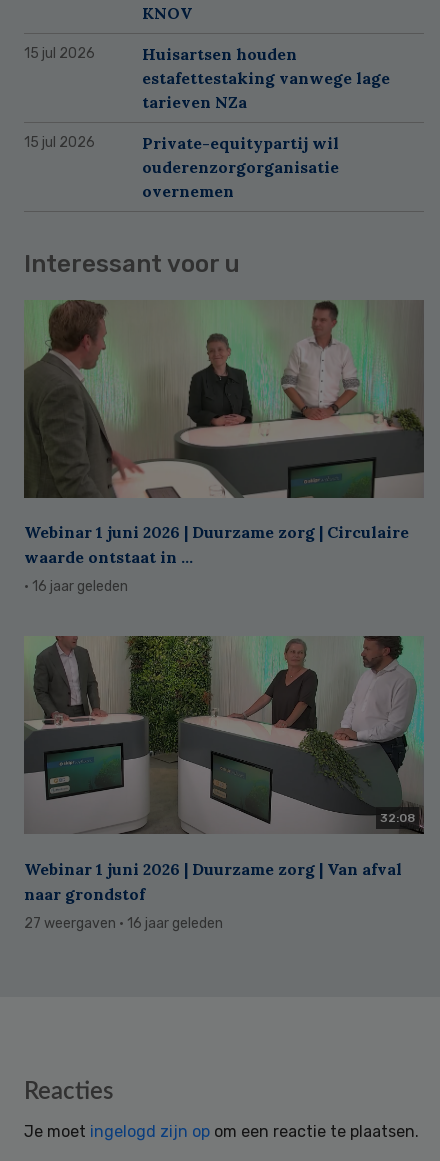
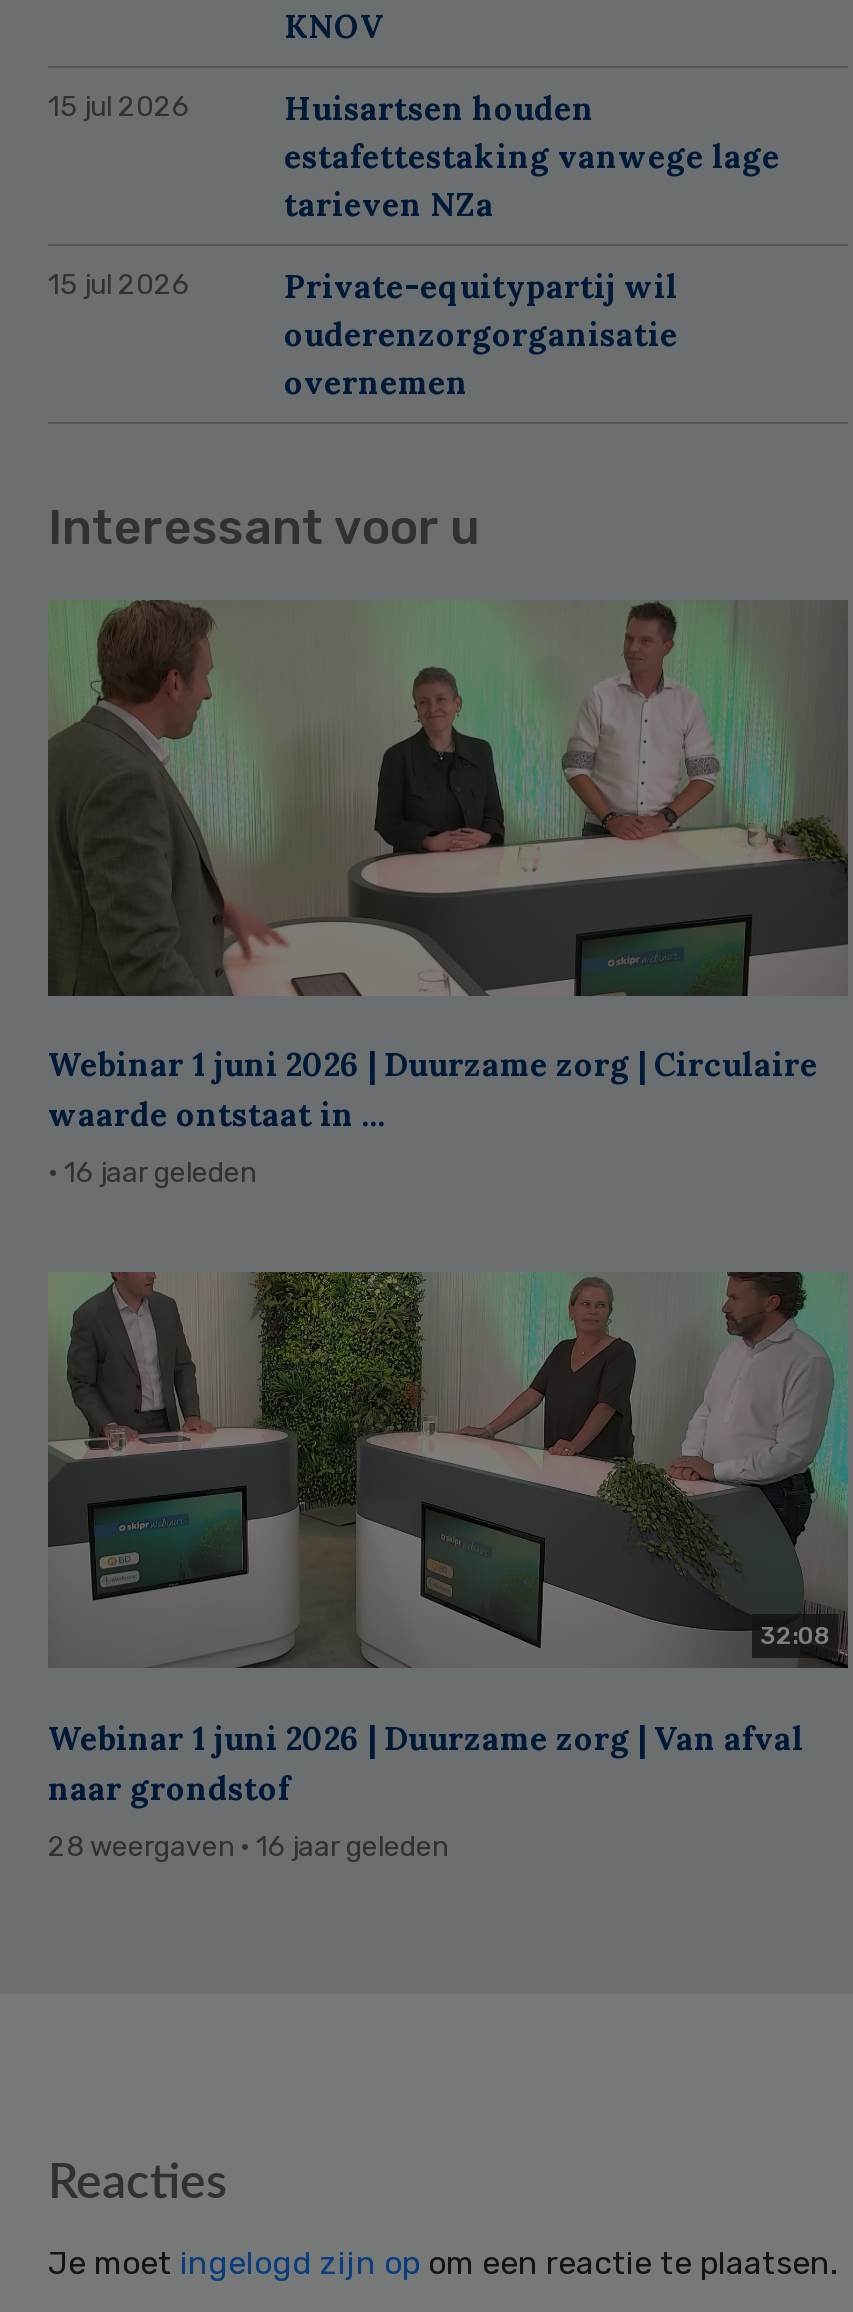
- 27 weergaven · 16 jaar geleden
+ 28 weergaven · 16 jaar geleden
